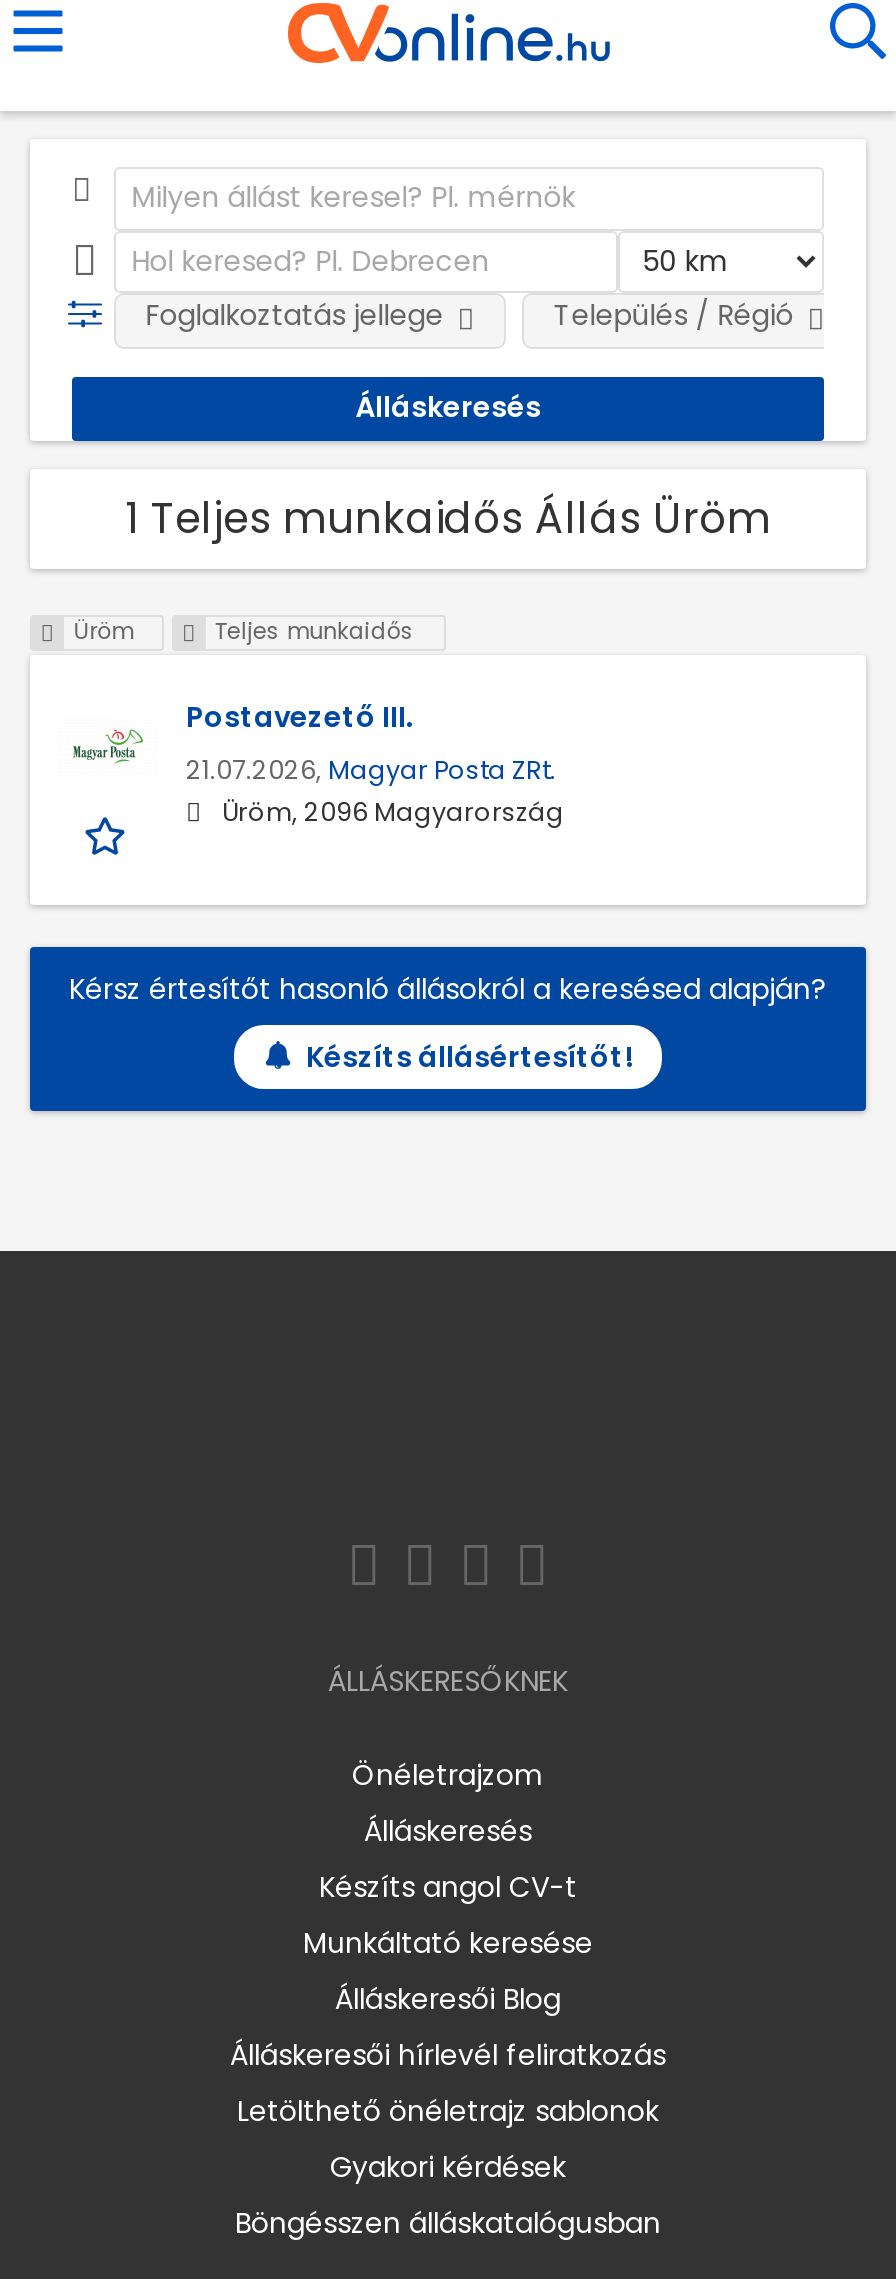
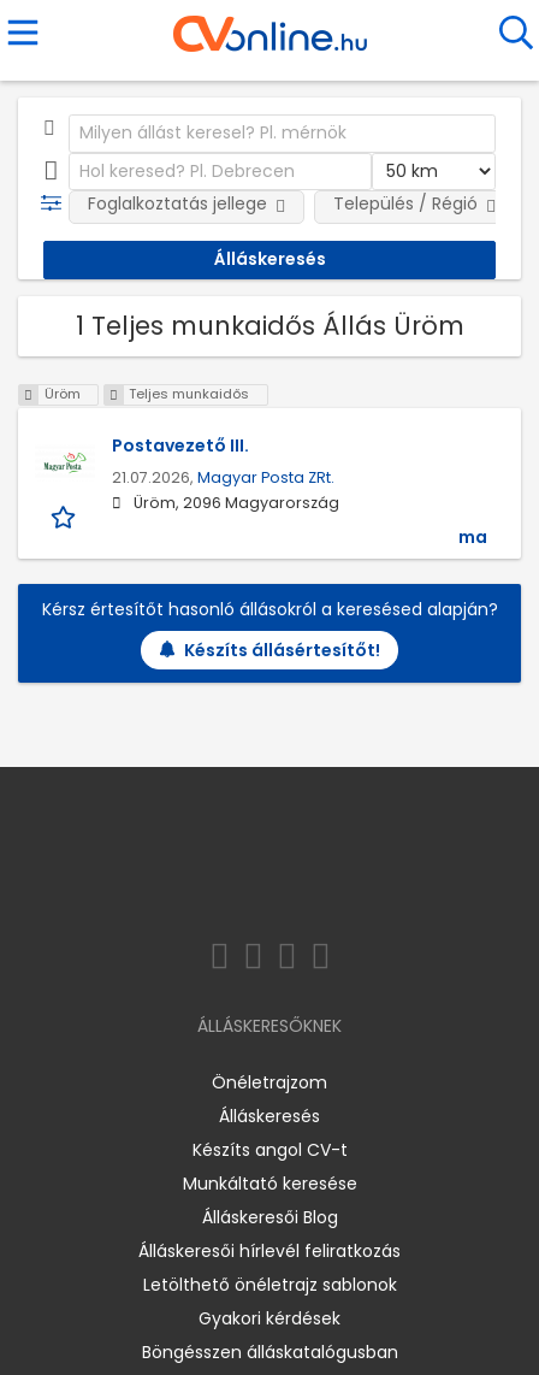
+ ma
